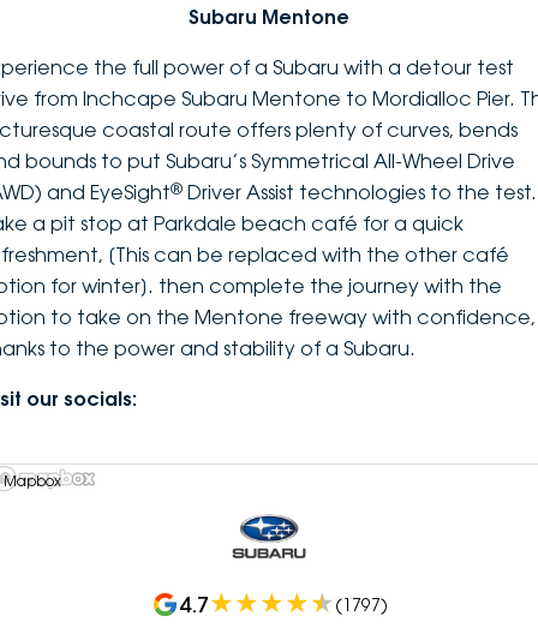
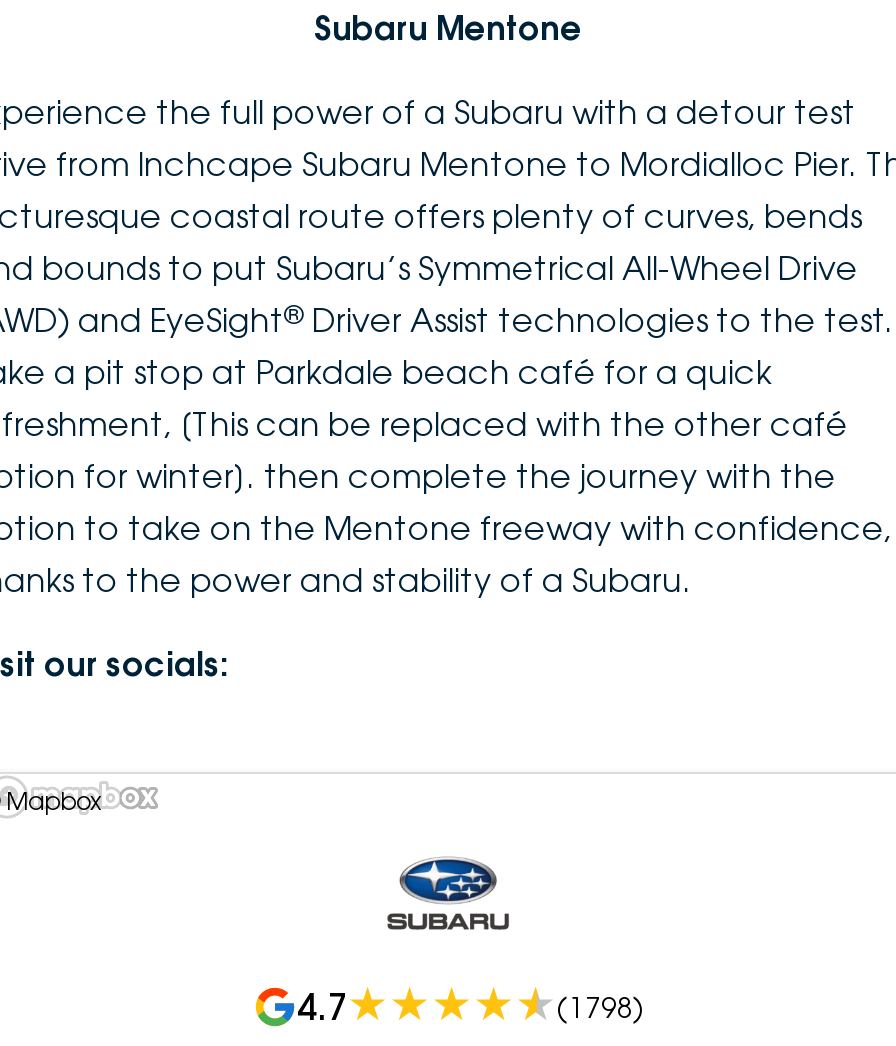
- (1797)
+ (1798)
